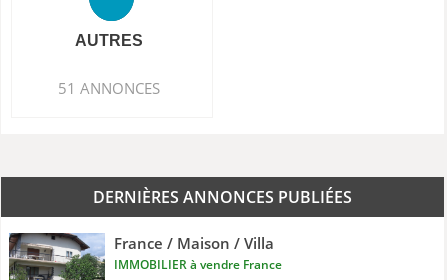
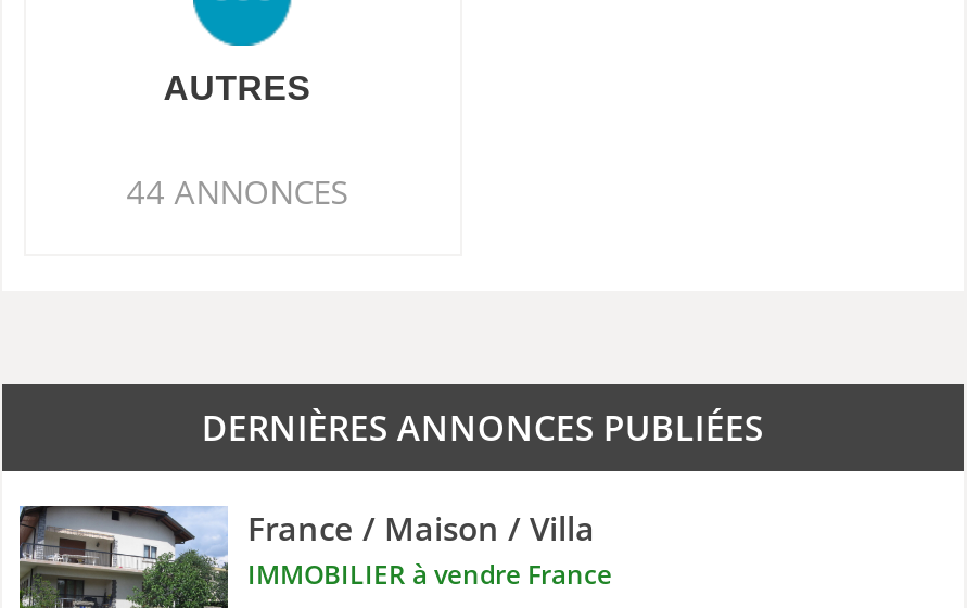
- 51 ANNONCES
+ 44 ANNONCES
